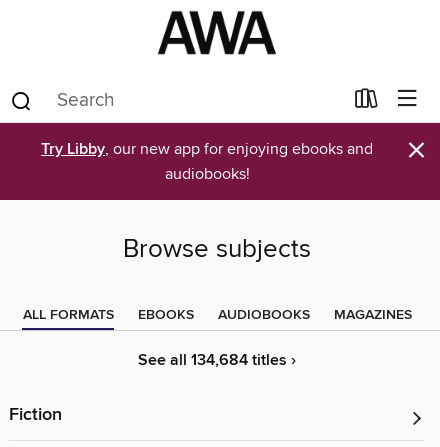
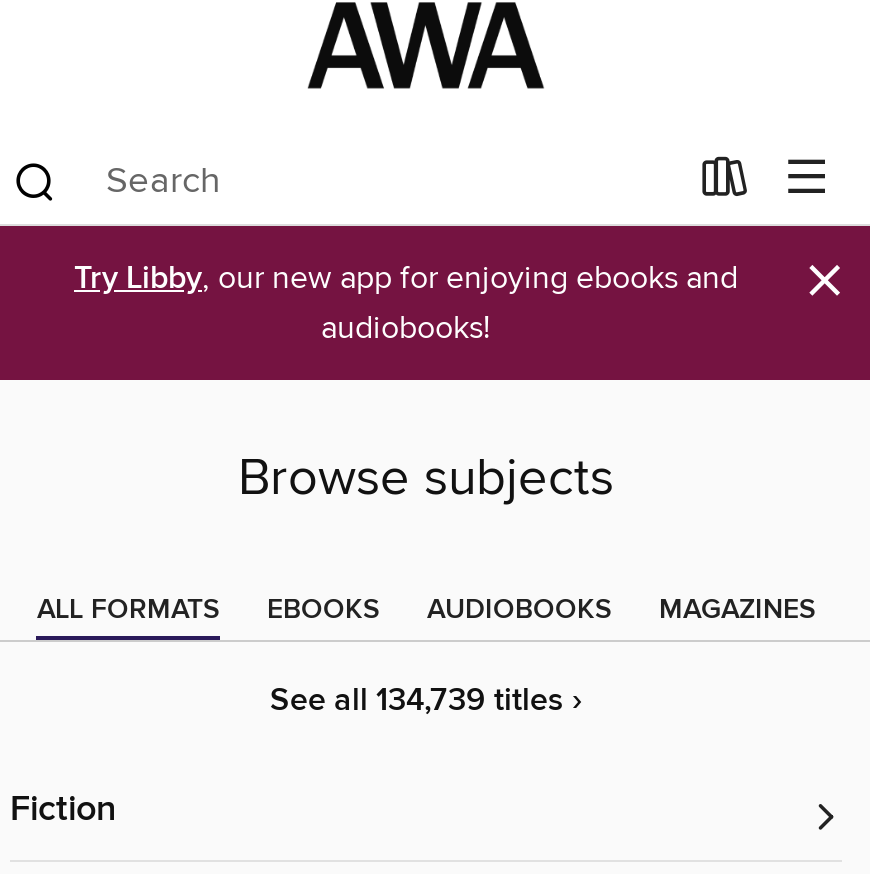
- See all 134,684 titles ›
+ See all 134,739 titles ›
